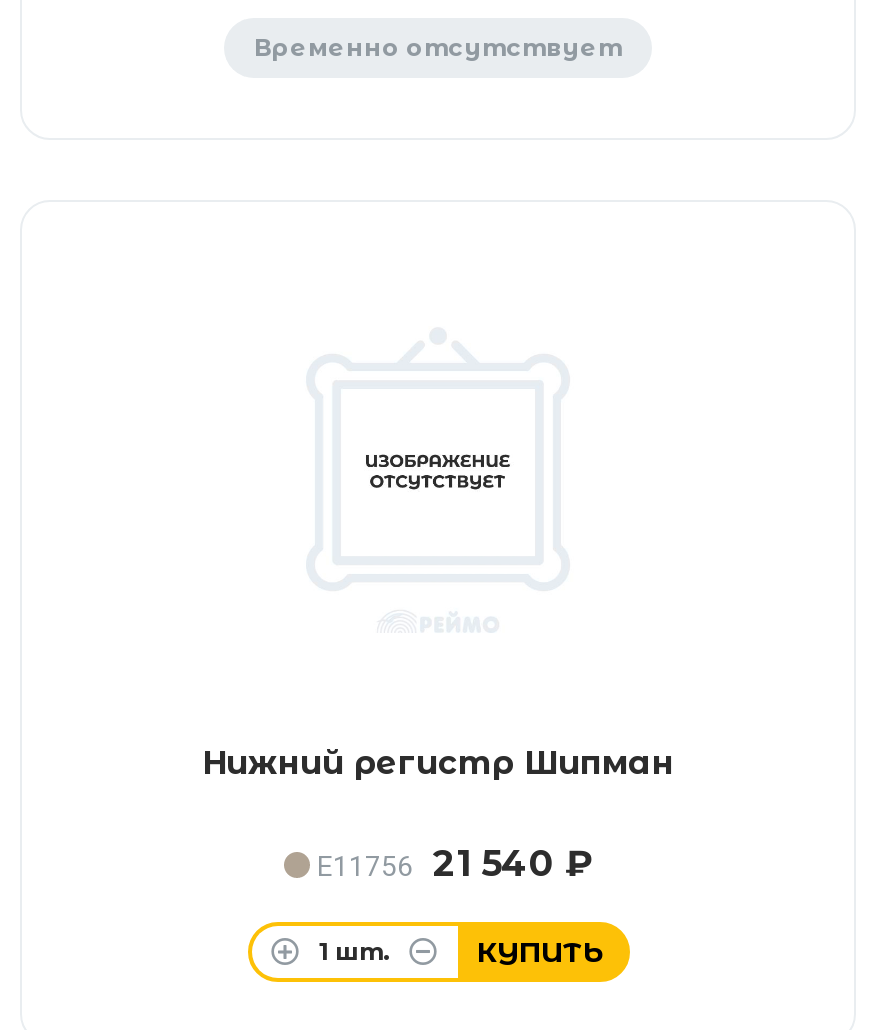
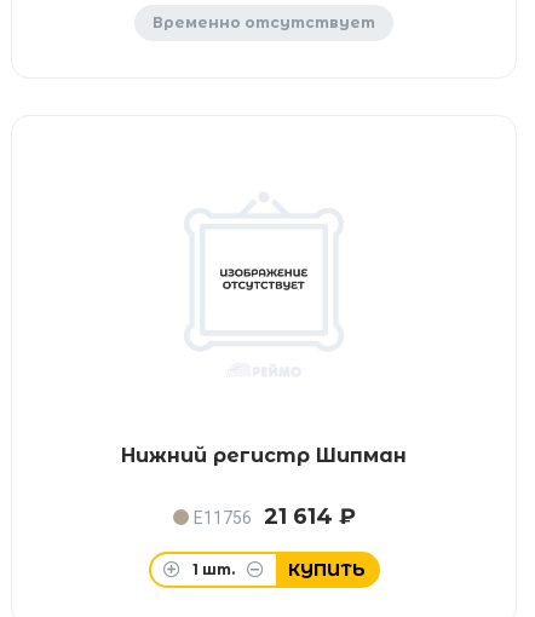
- E11756 21 540 ₽
+ E11756 21 614 ₽
